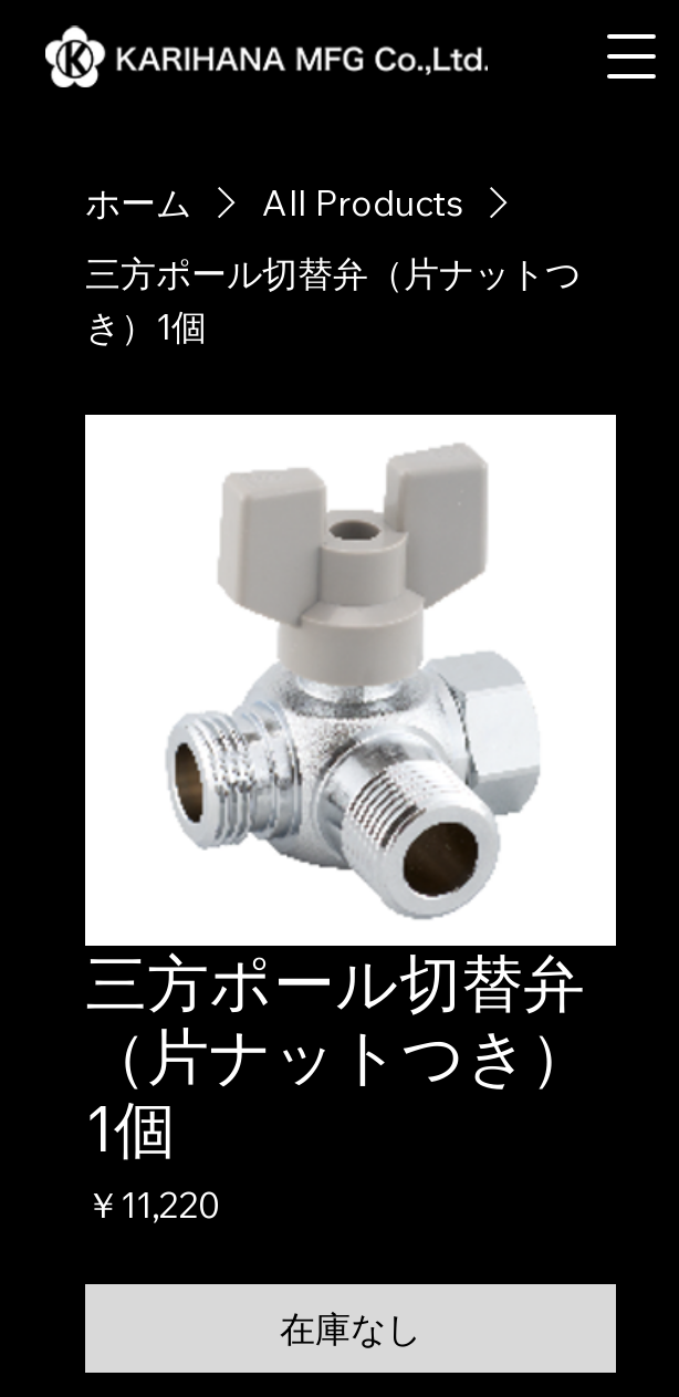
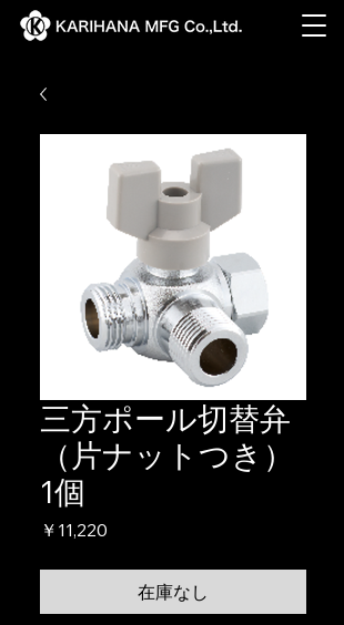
- ホーム
- All Products
- 三方ポール切替弁（片ナットつ
- き）1個
